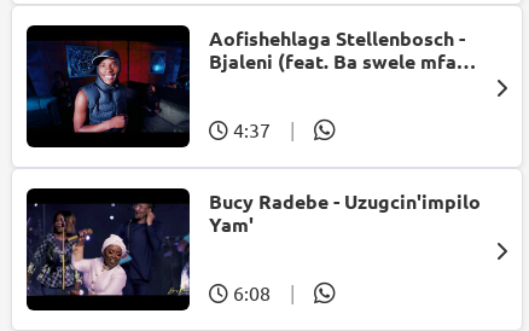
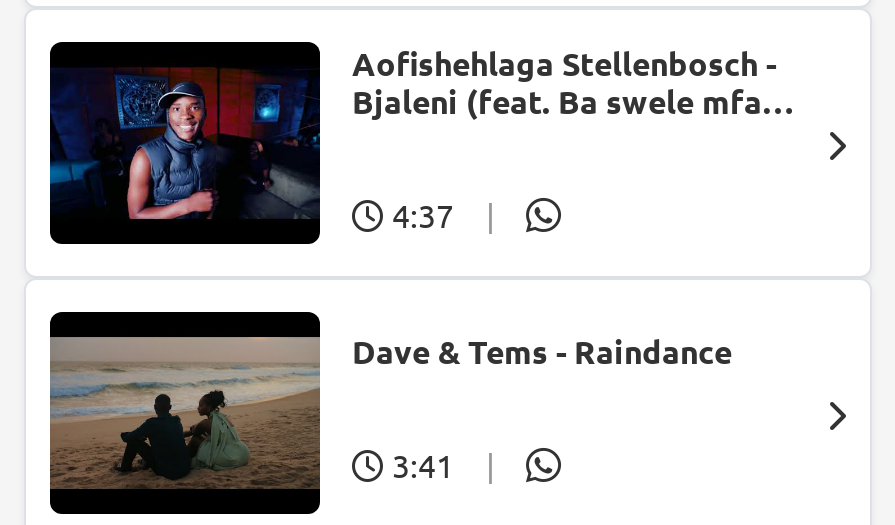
- [image]
- Bucy Radebe - Uzugcin'impilo
- Yam'
+ [image]
+ Dave & Tems - Raindance

- 6:08
+ 3:41
